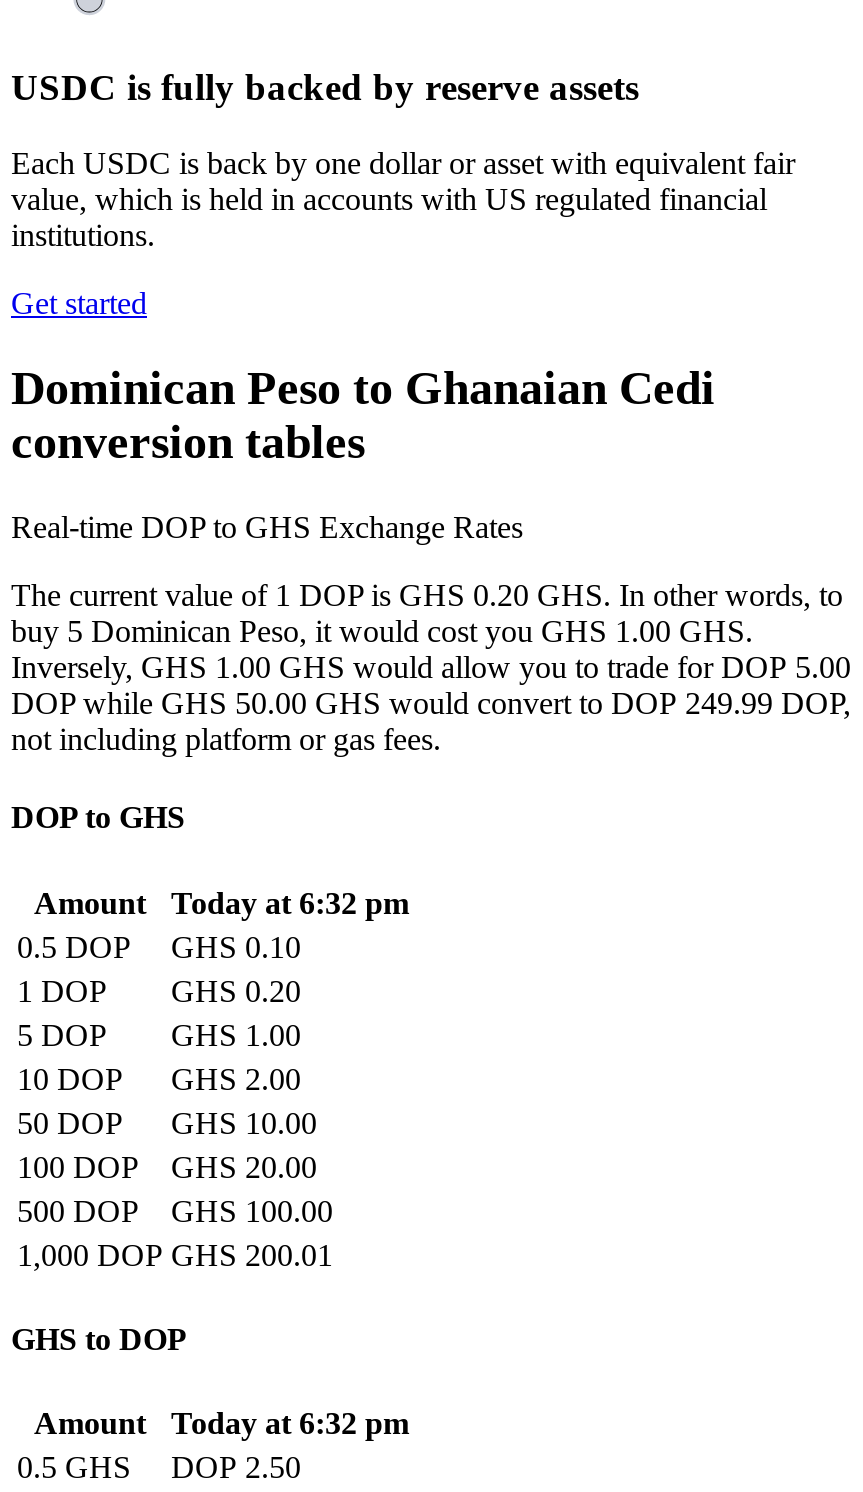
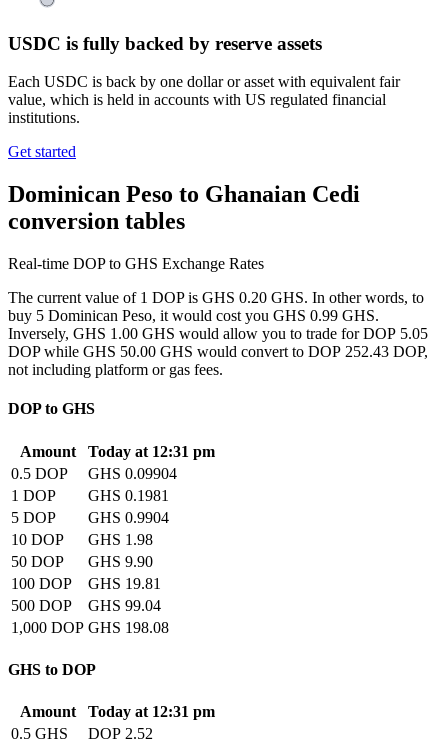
- buy 5 Dominican Peso, it would cost you GHS 1.00 GHS.
+ buy 5 Dominican Peso, it would cost you GHS 0.99 GHS.

- Inversely, GHS 1.00 GHS would allow you to trade for DOP 5.00
+ Inversely, GHS 1.00 GHS would allow you to trade for DOP 5.05

- DOP while GHS 50.00 GHS would convert to DOP 249.99 DOP,
+ DOP while GHS 50.00 GHS would convert to DOP 252.43 DOP,

- Amount Today at 6:32 pm
+ Amount Today at 12:31 pm

- 0.5 DOP GHS 0.10
+ 0.5 DOP GHS 0.09904

- 1 DOP GHS 0.20
+ 1 DOP GHS 0.1981

- 5 DOP GHS 1.00
+ 5 DOP GHS 0.9904

- 10 DOP GHS 2.00
+ 10 DOP GHS 1.98

- 50 DOP GHS 10.00
+ 50 DOP GHS 9.90

- 100 DOP GHS 20.00
+ 100 DOP GHS 19.81

- 500 DOP GHS 100.00
+ 500 DOP GHS 99.04

- 1,000 DOP GHS 200.01
+ 1,000 DOP GHS 198.08

- Amount Today at 6:32 pm
+ Amount Today at 12:31 pm

- 0.5 GHS DOP 2.50
+ 0.5 GHS DOP 2.52
